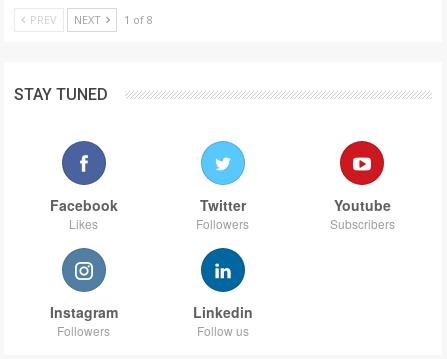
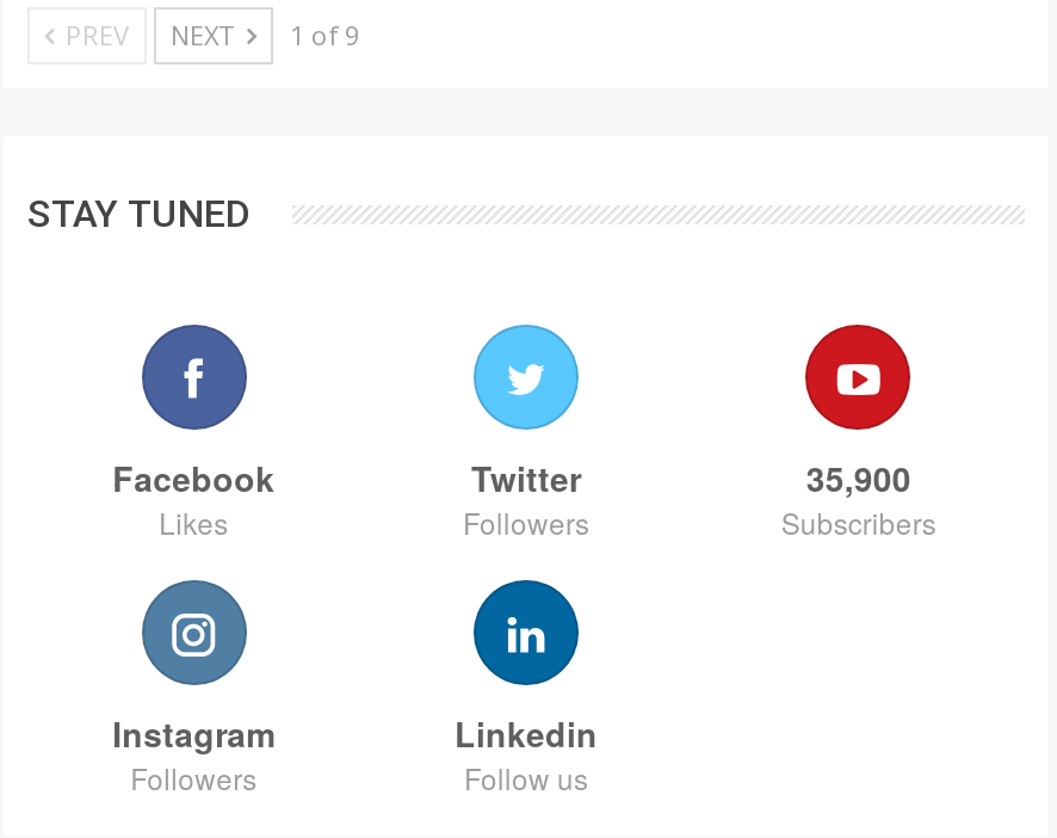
- PREV NEXT 1 of 8
+ PREV NEXT 1 of 9

- Youtube
+ 35,900
